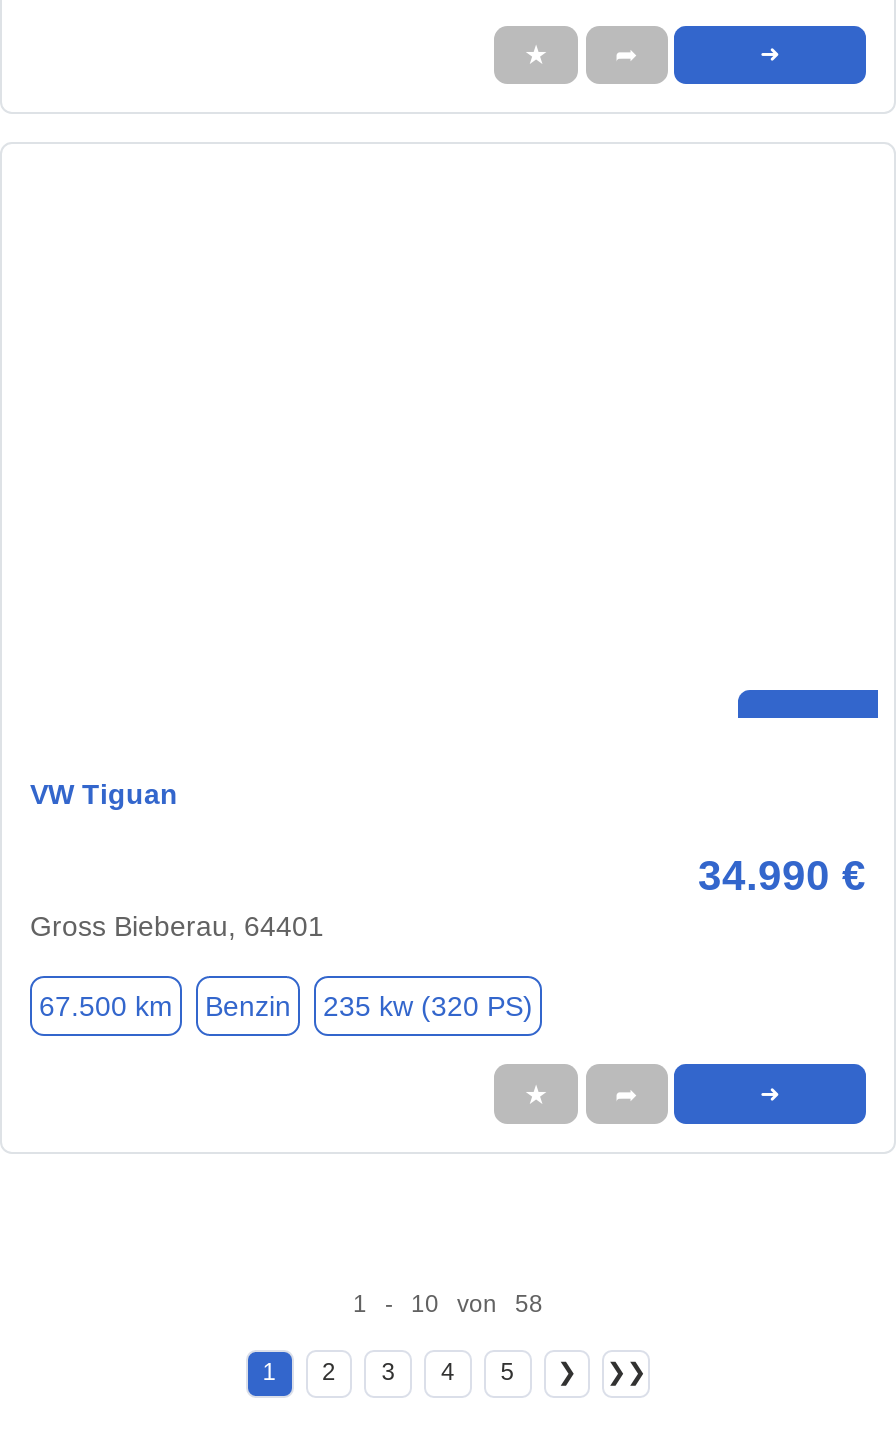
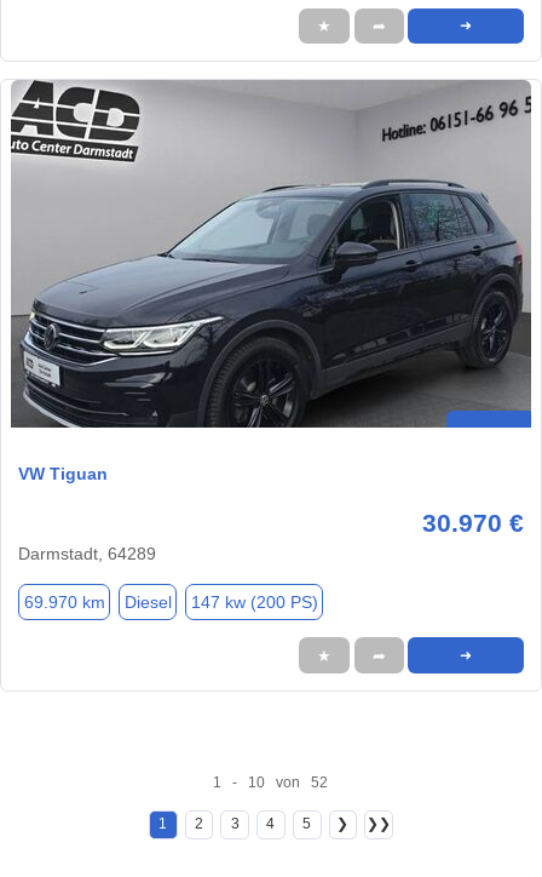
+ [image]

- 34.990 €
- Gross Bieberau, 64401
+ 30.970 €
+ Darmstadt, 64289

- 67.500 km
- Benzin
- 235 kw (320 PS)
+ 69.970 km
+ Diesel
+ 147 kw (200 PS)

- 1 - 10 von 58
+ 1 - 10 von 52
